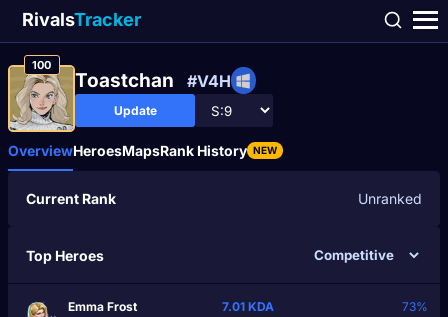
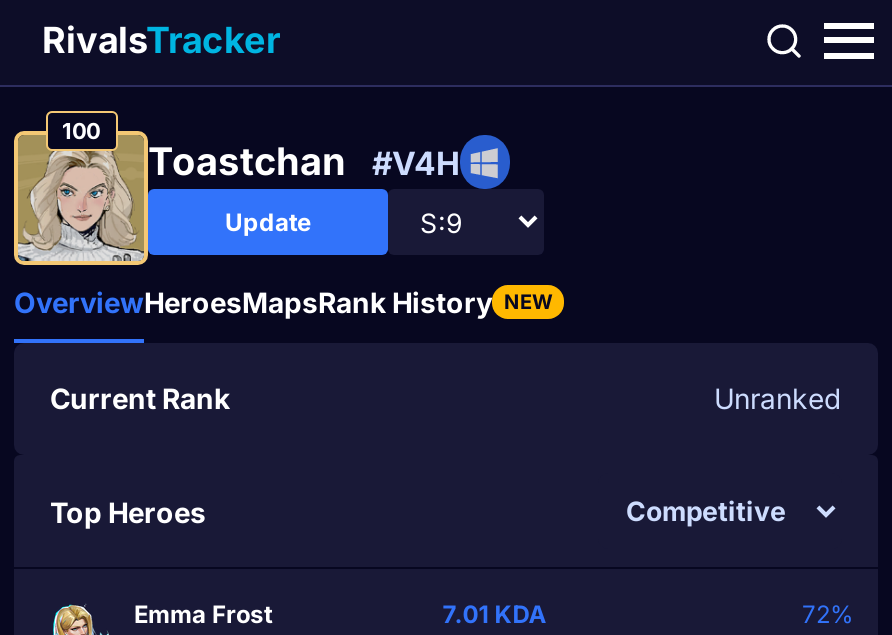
- 73%
+ 72%
